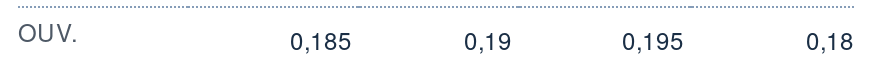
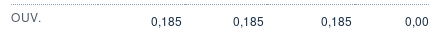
- 0,19
+ 0,185

- 0,195
+ 0,185

- 0,18
+ 0,00
